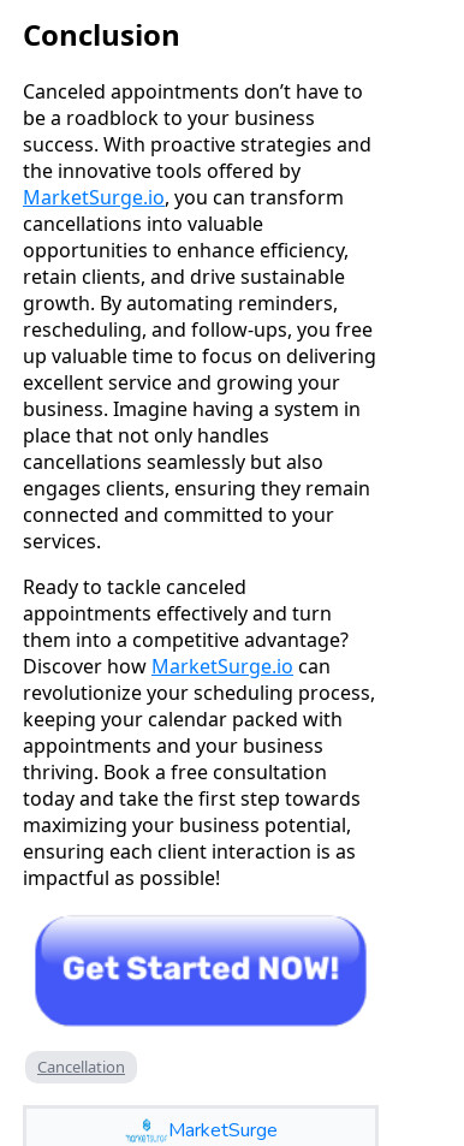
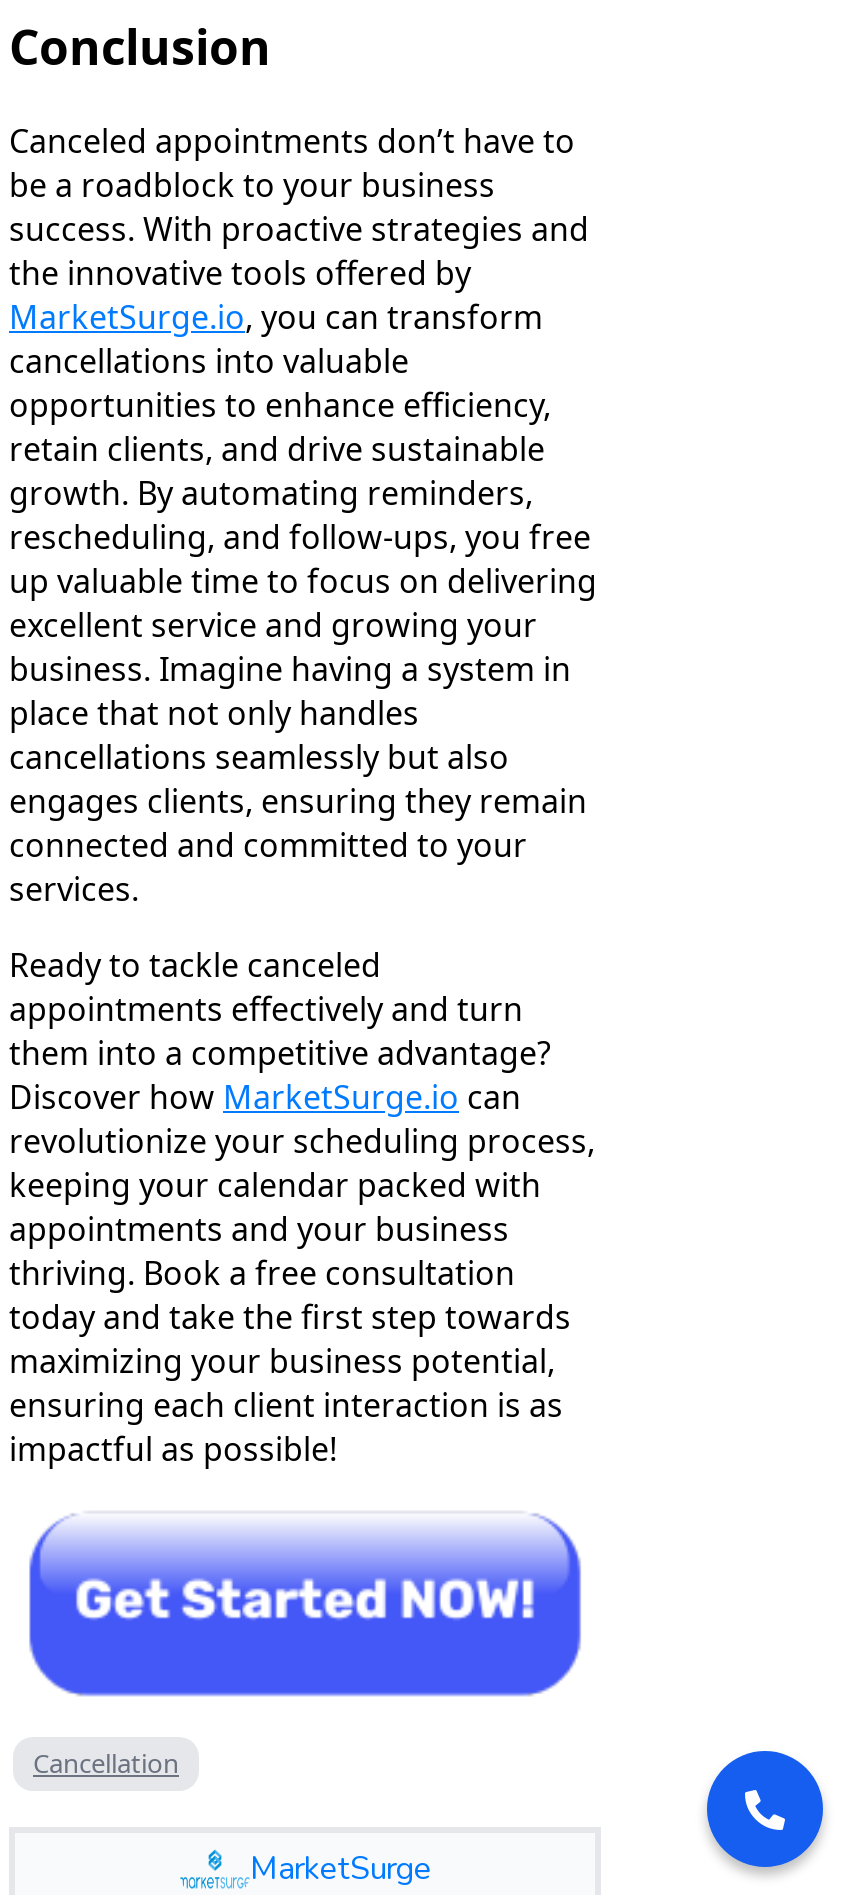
+ [image]
